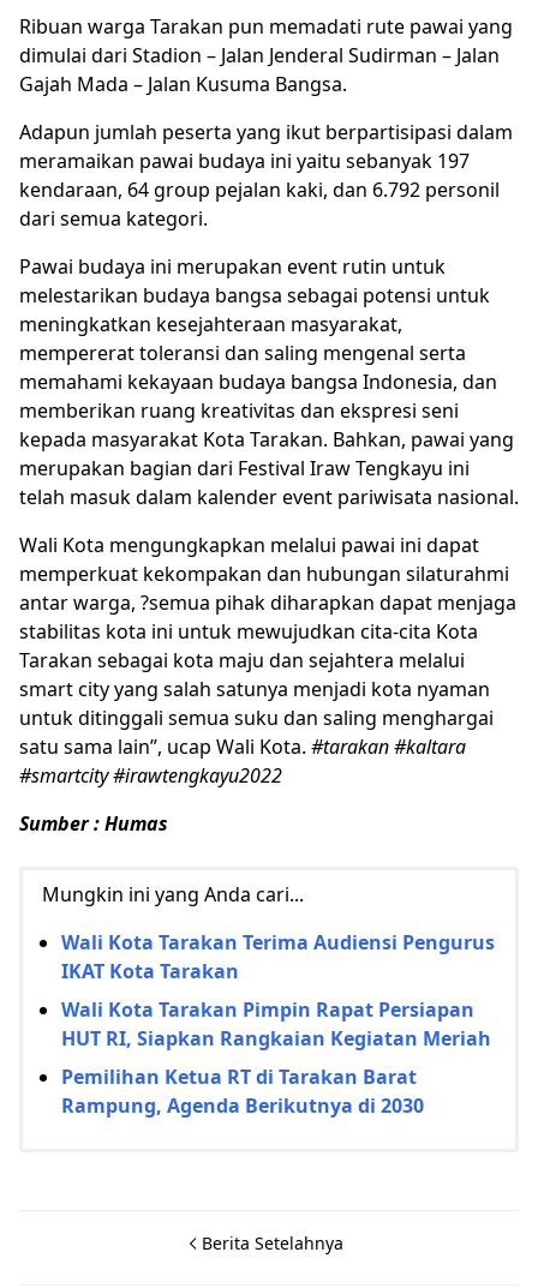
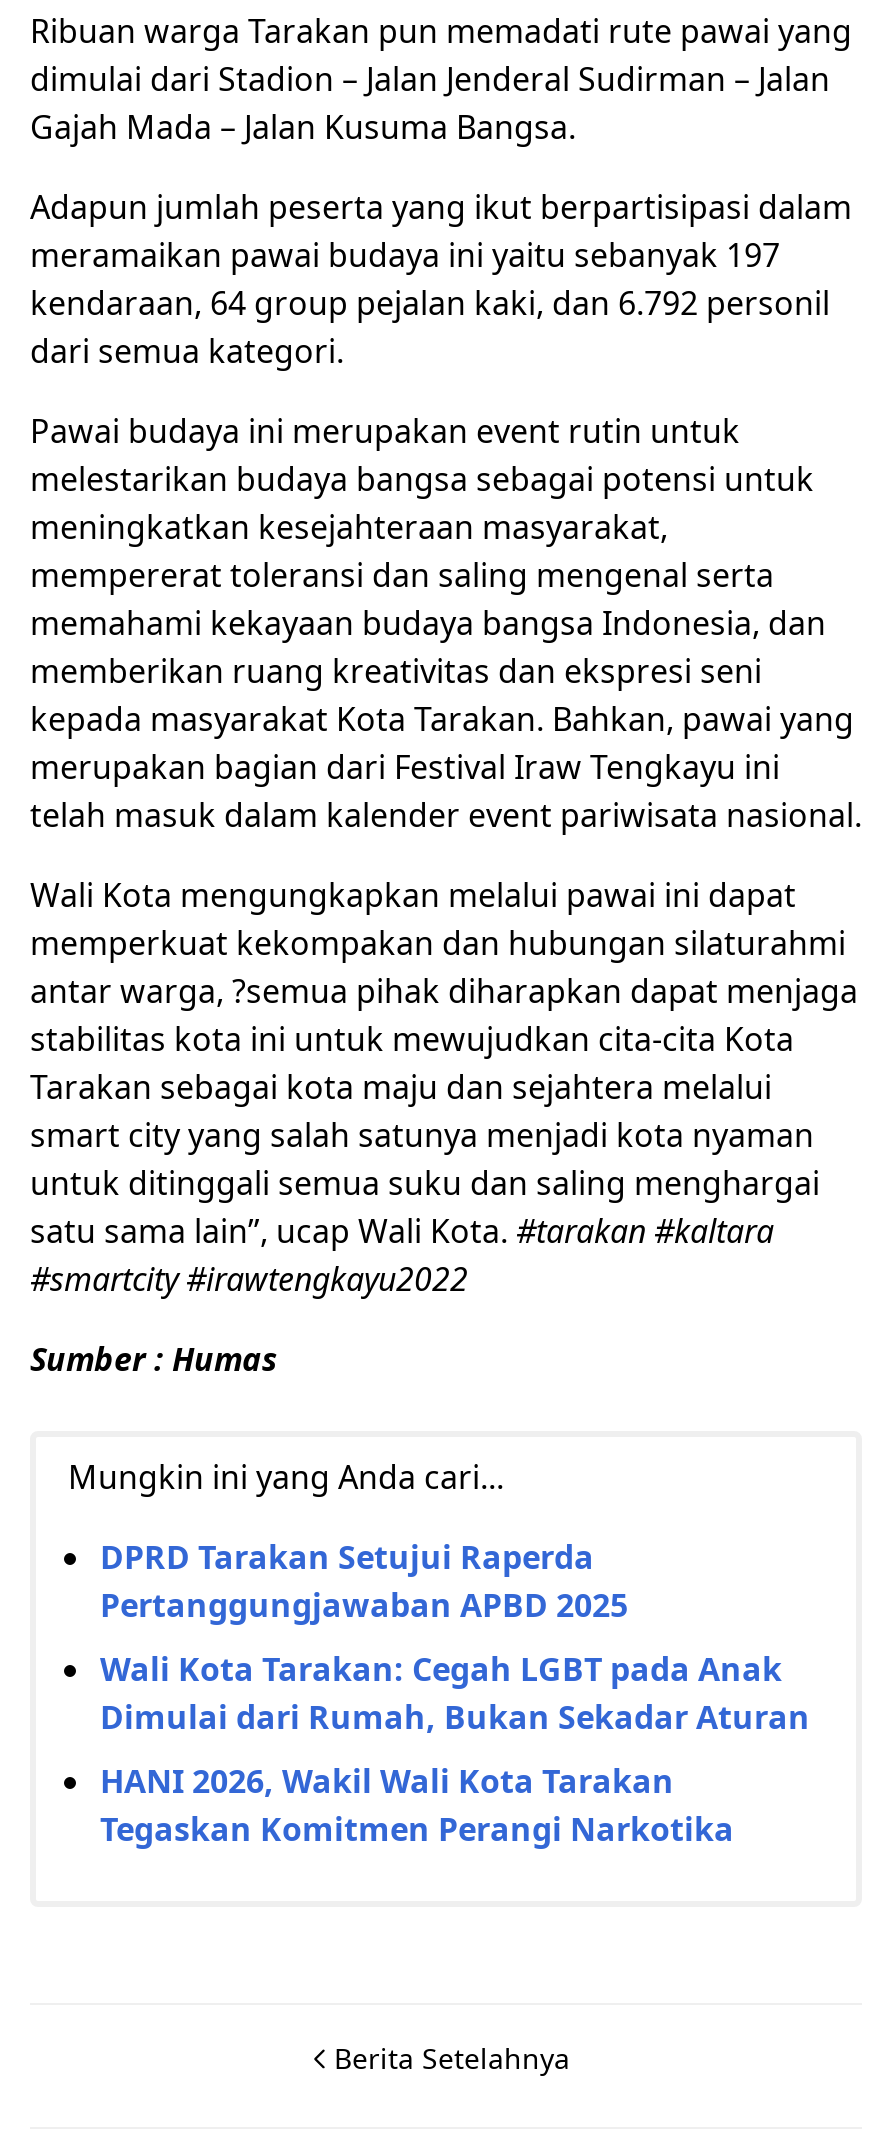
- Wali Kota Tarakan Terima Audiensi Pengurus
- IKAT Kota Tarakan
+ DPRD Tarakan Setujui Raperda
+ Pertanggungjawaban APBD 2025

- Wali Kota Tarakan Pimpin Rapat Persiapan
- HUT RI, Siapkan Rangkaian Kegiatan Meriah
+ Wali Kota Tarakan: Cegah LGBT pada Anak
+ Dimulai dari Rumah, Bukan Sekadar Aturan

- Pemilihan Ketua RT di Tarakan Barat
- Rampung, Agenda Berikutnya di 2030
+ HANI 2026, Wakil Wali Kota Tarakan
+ Tegaskan Komitmen Perangi Narkotika
